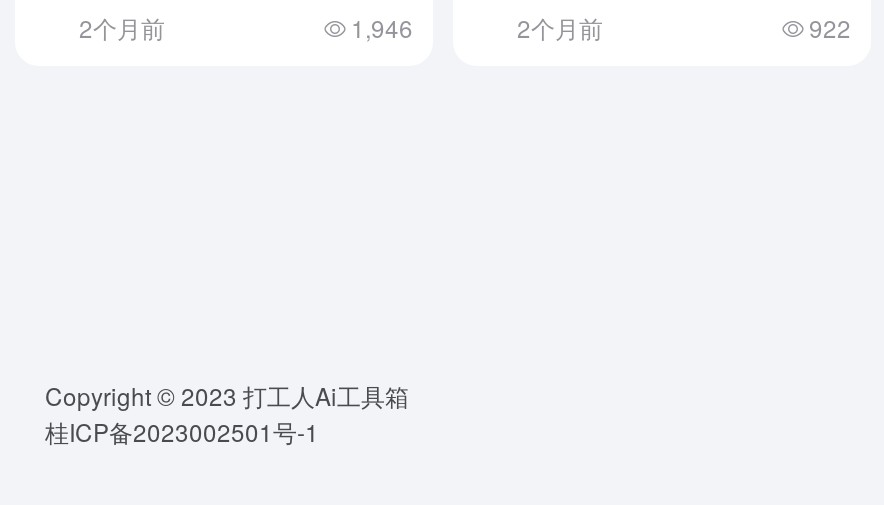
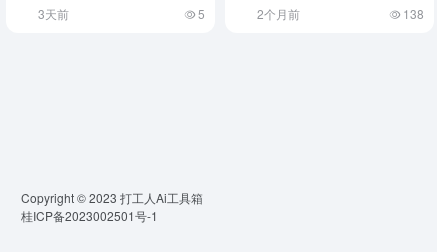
- 2个月前
- 1,946
+ 3天前
+ 5

- 922
+ 138
